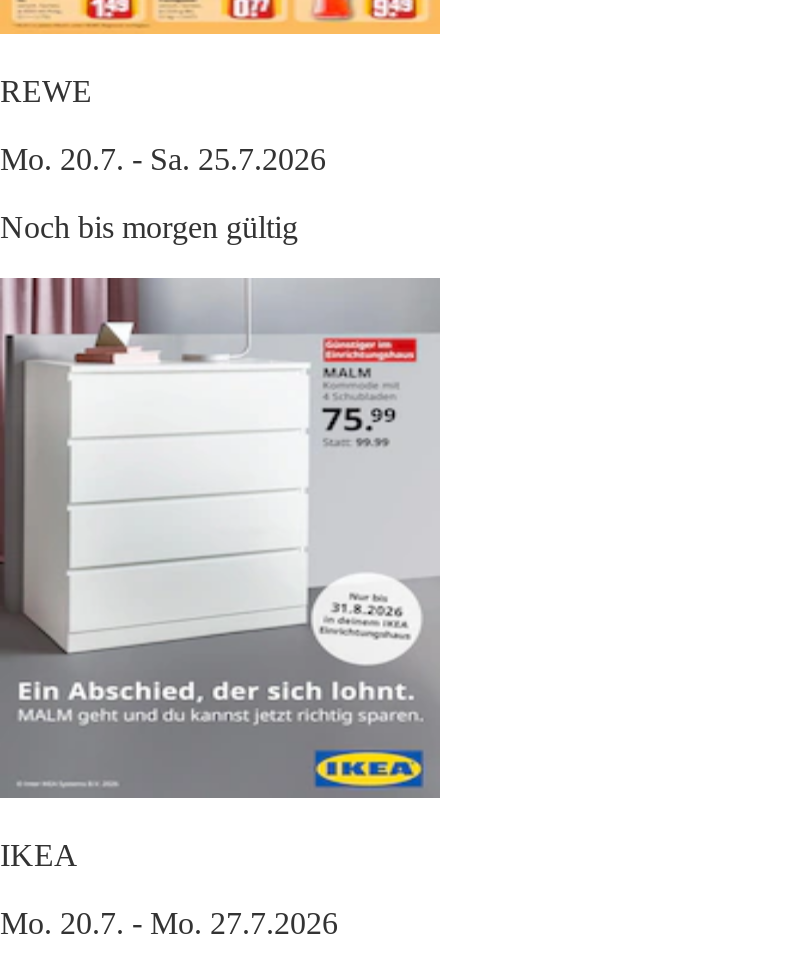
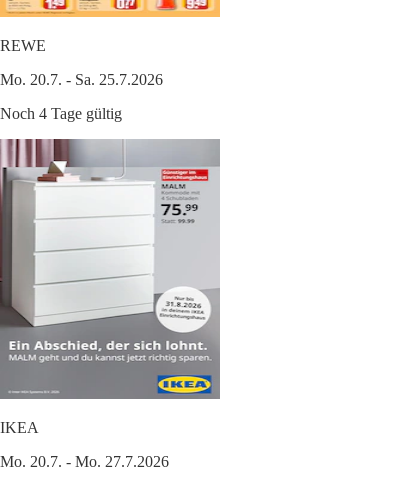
- Noch bis morgen gültig
+ Noch 4 Tage gültig
